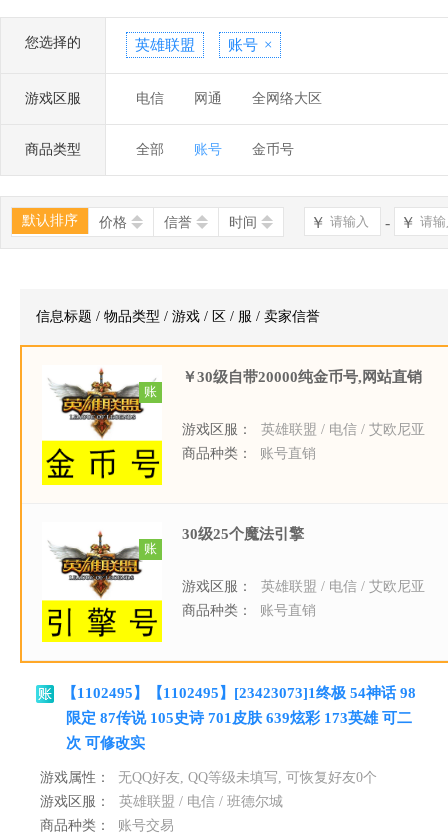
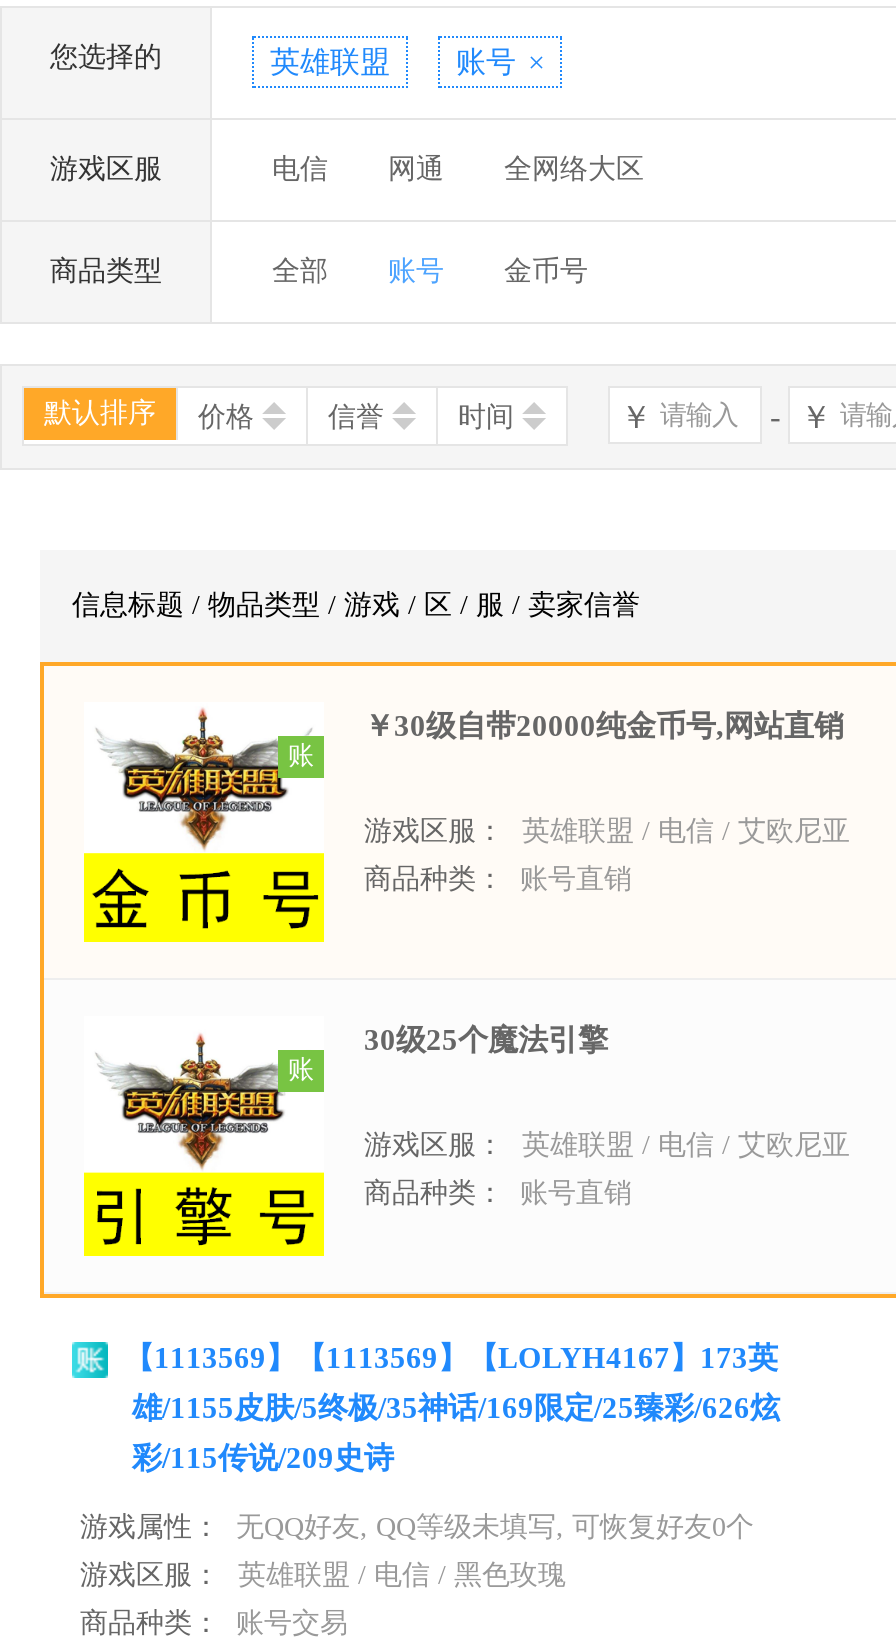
- 【1102495】【1102495】[23423073]1终极 54神话 98
+ 【1113569】【1113569】【LOLYH4167】173英

- 限定 87传说 105史诗 701皮肤 639炫彩 173英雄 可二
+ 雄/1155皮肤/5终极/35神话/169限定/25臻彩/626炫

- 次 可修改实
+ 彩/115传说/209史诗

- 游戏区服： 英雄联盟 / 电信 / 班德尔城
+ 游戏区服： 英雄联盟 / 电信 / 黑色玫瑰
